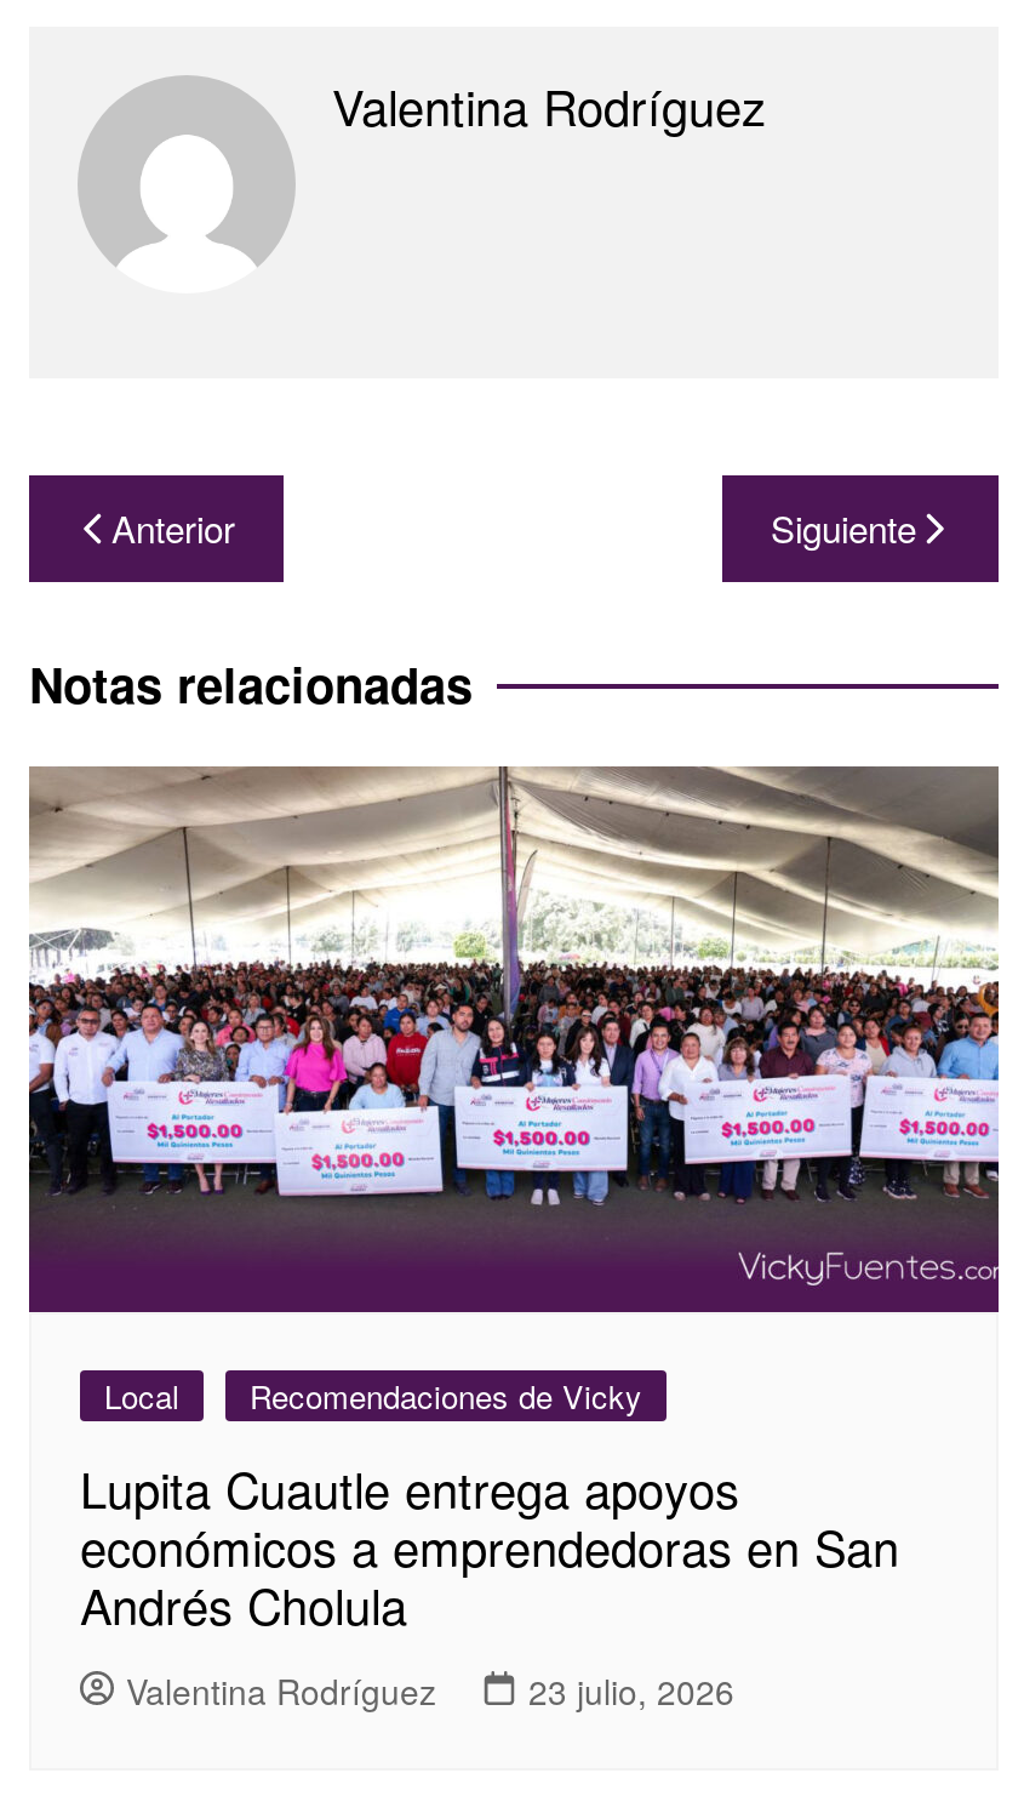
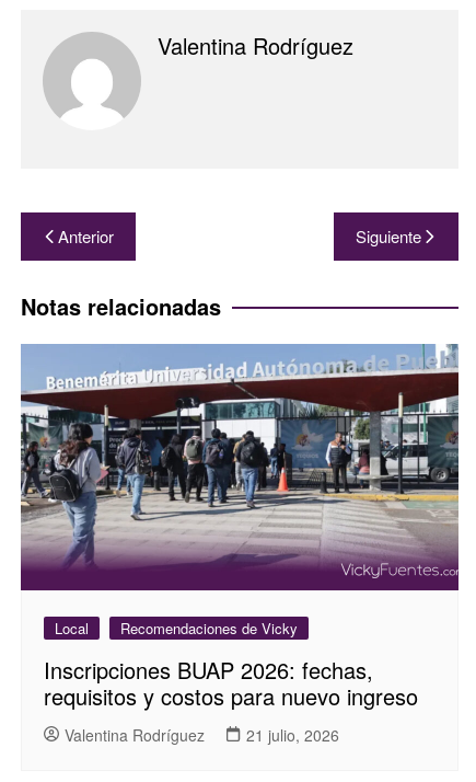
- [image]
+ [image]

- Lupita Cuautle entrega apoyos
- económicos a emprendedoras en San
- Andrés Cholula
+ Inscripciones BUAP 2026: fechas,
+ requisitos y costos para nuevo ingreso

- Valentina Rodríguez 23 julio, 2026
+ Valentina Rodríguez 21 julio, 2026
